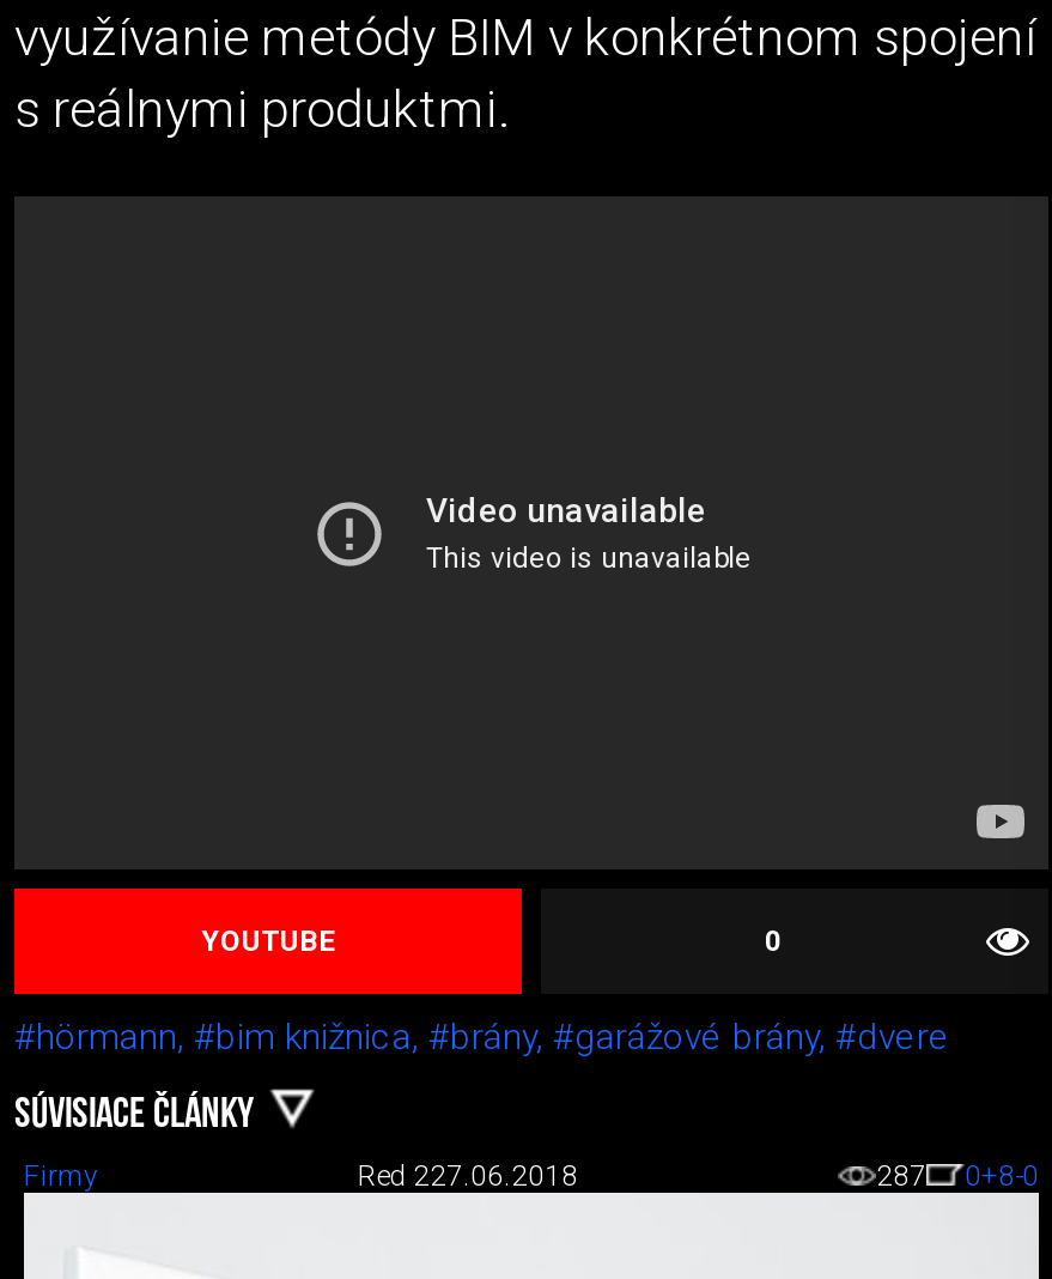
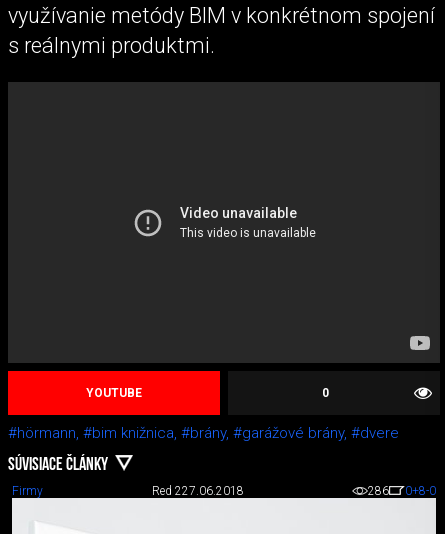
- 287
+ 286
